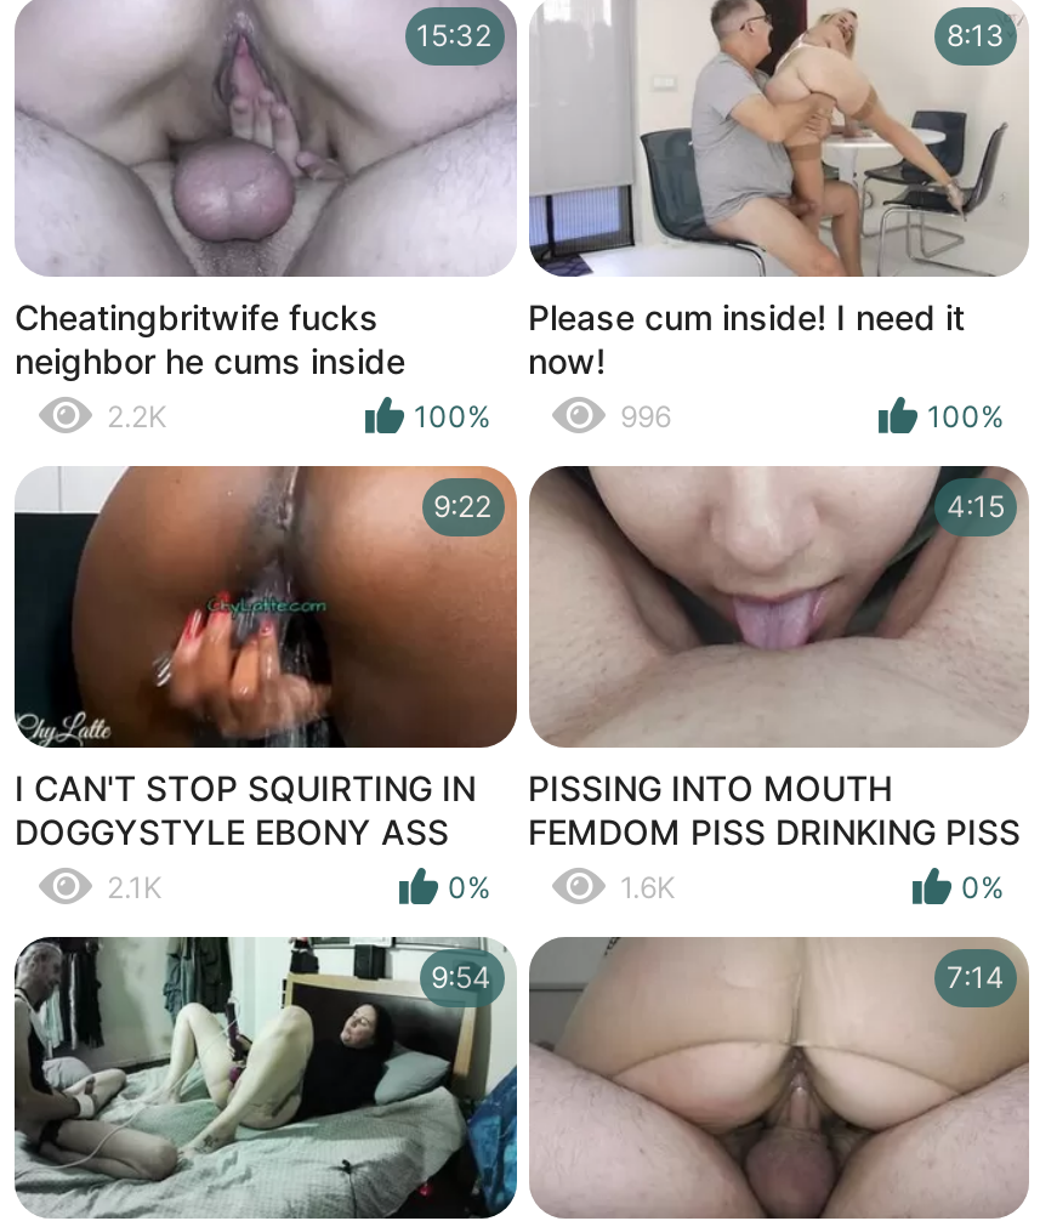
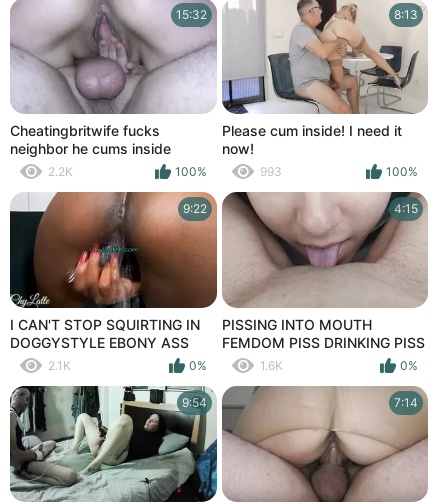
- 996
+ 993
